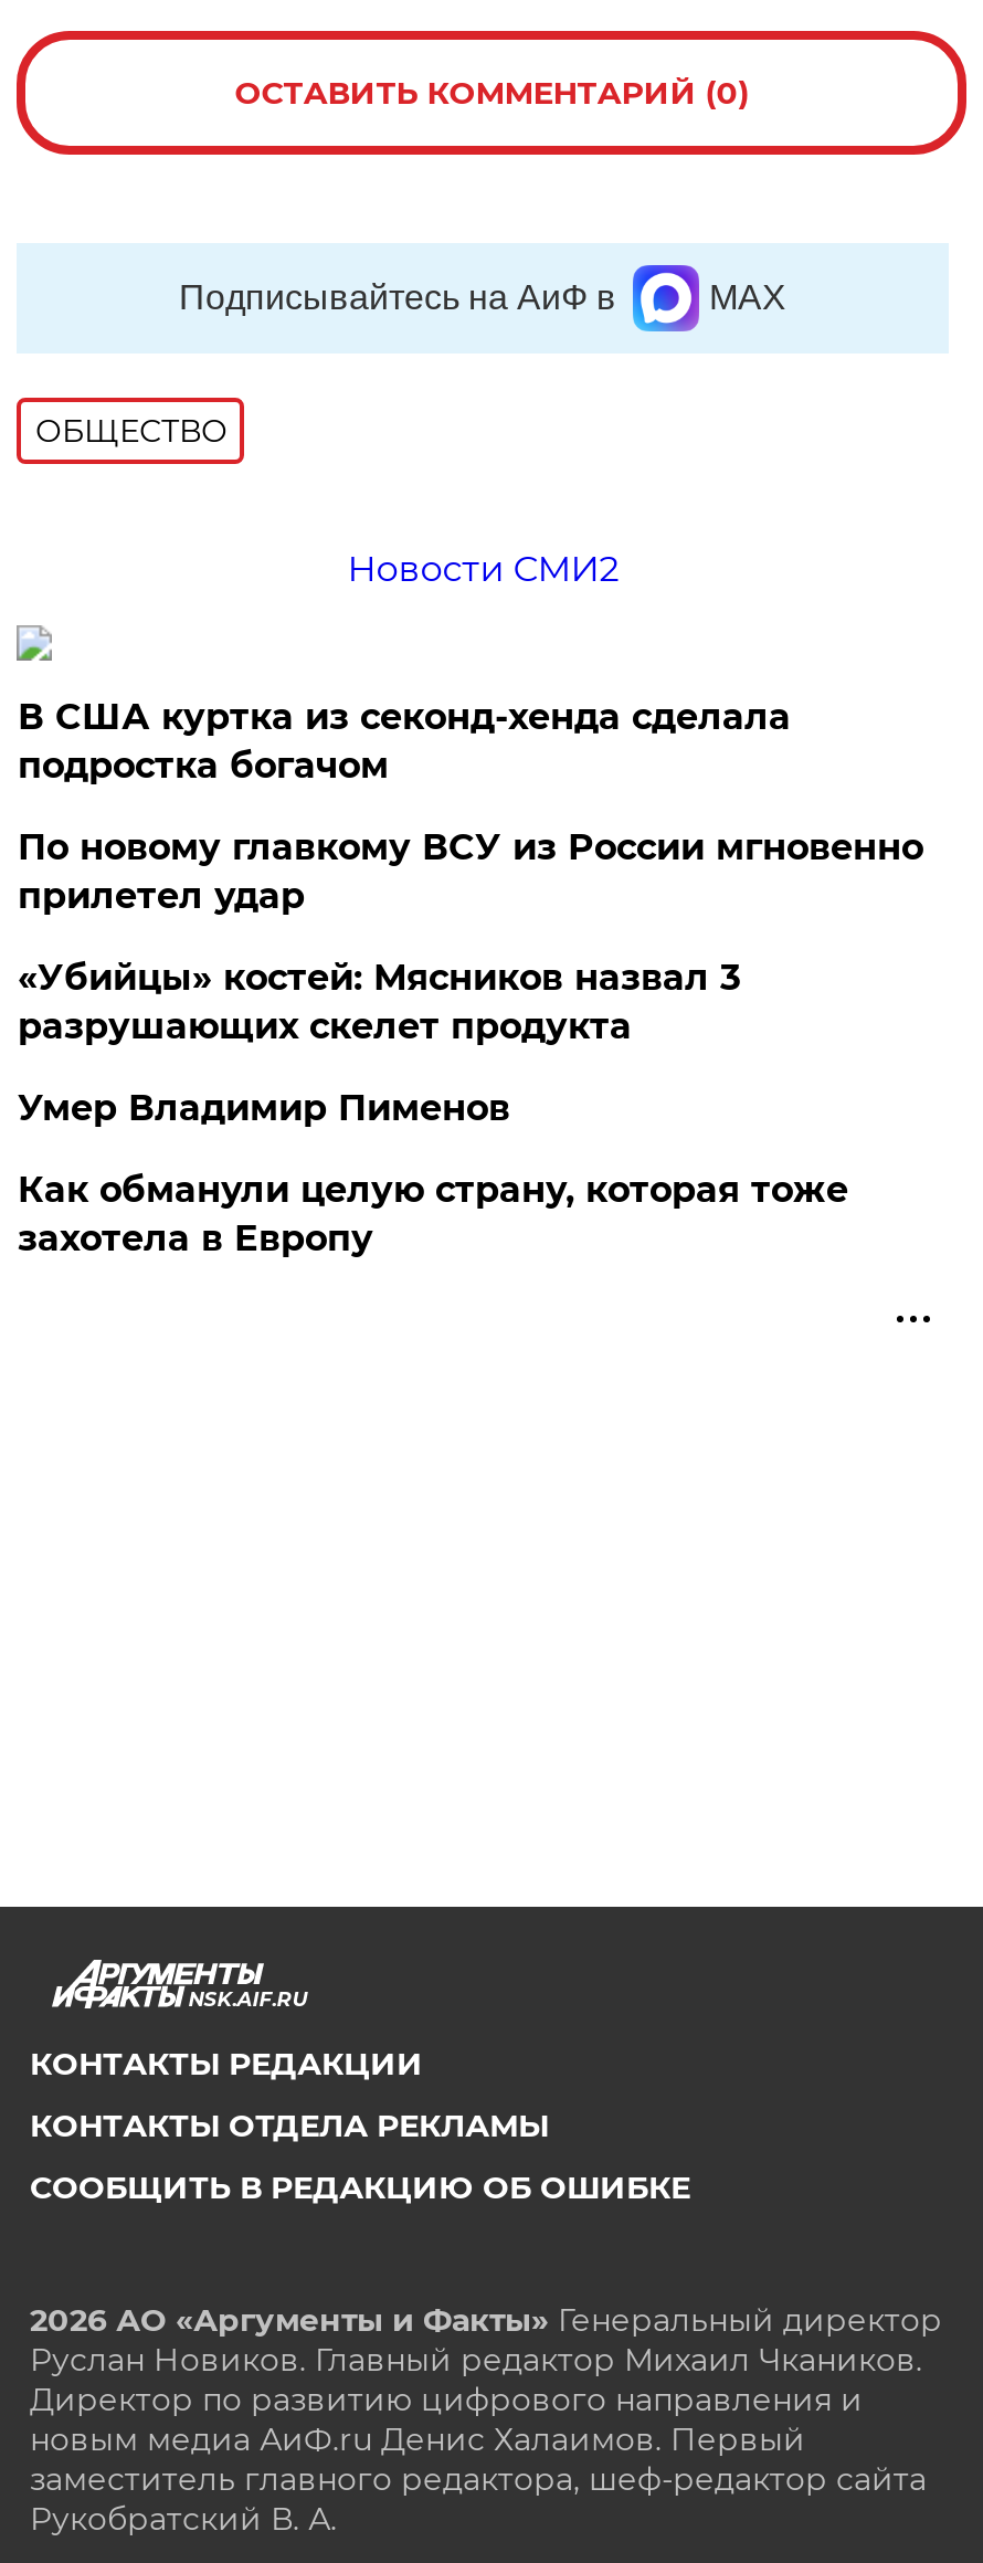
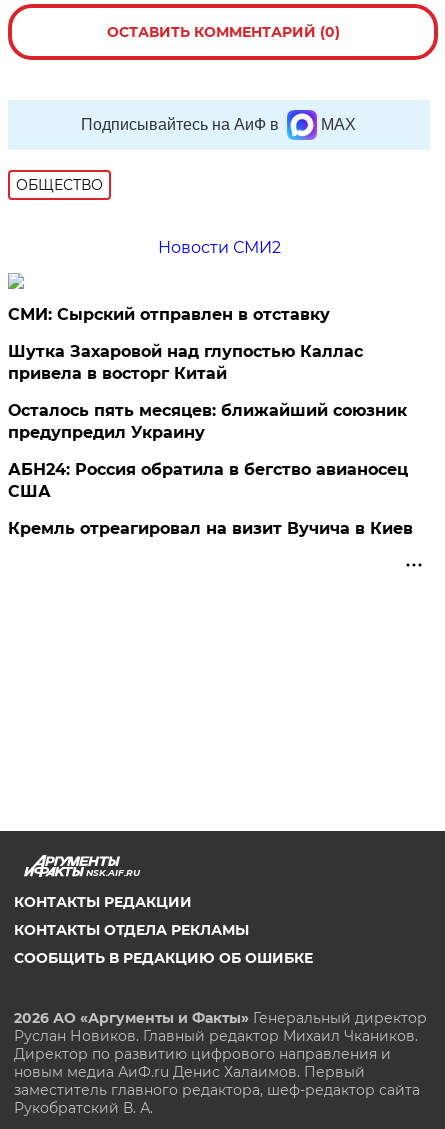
- В США куртка из секонд-хенда сделала
- подростка богачом
+ СМИ: Сырский отправлен в отставку

- По новому главкому ВСУ из России мгновенно
- прилетел удар
+ Шутка Захаровой над глупостью Каллас
+ привела в восторг Китай

- «Убийцы» костей: Мясников назвал 3
- разрушающих скелет продукта
+ Осталось пять месяцев: ближайший союзник
+ предупредил Украину

- Умер Владимир Пименов
+ АБН24: Россия обратила в бегство авианосец
+ США

- Как обманули целую страну, которая тоже
- захотела в Европу
+ Кремль отреагировал на визит Вучича в Киев
